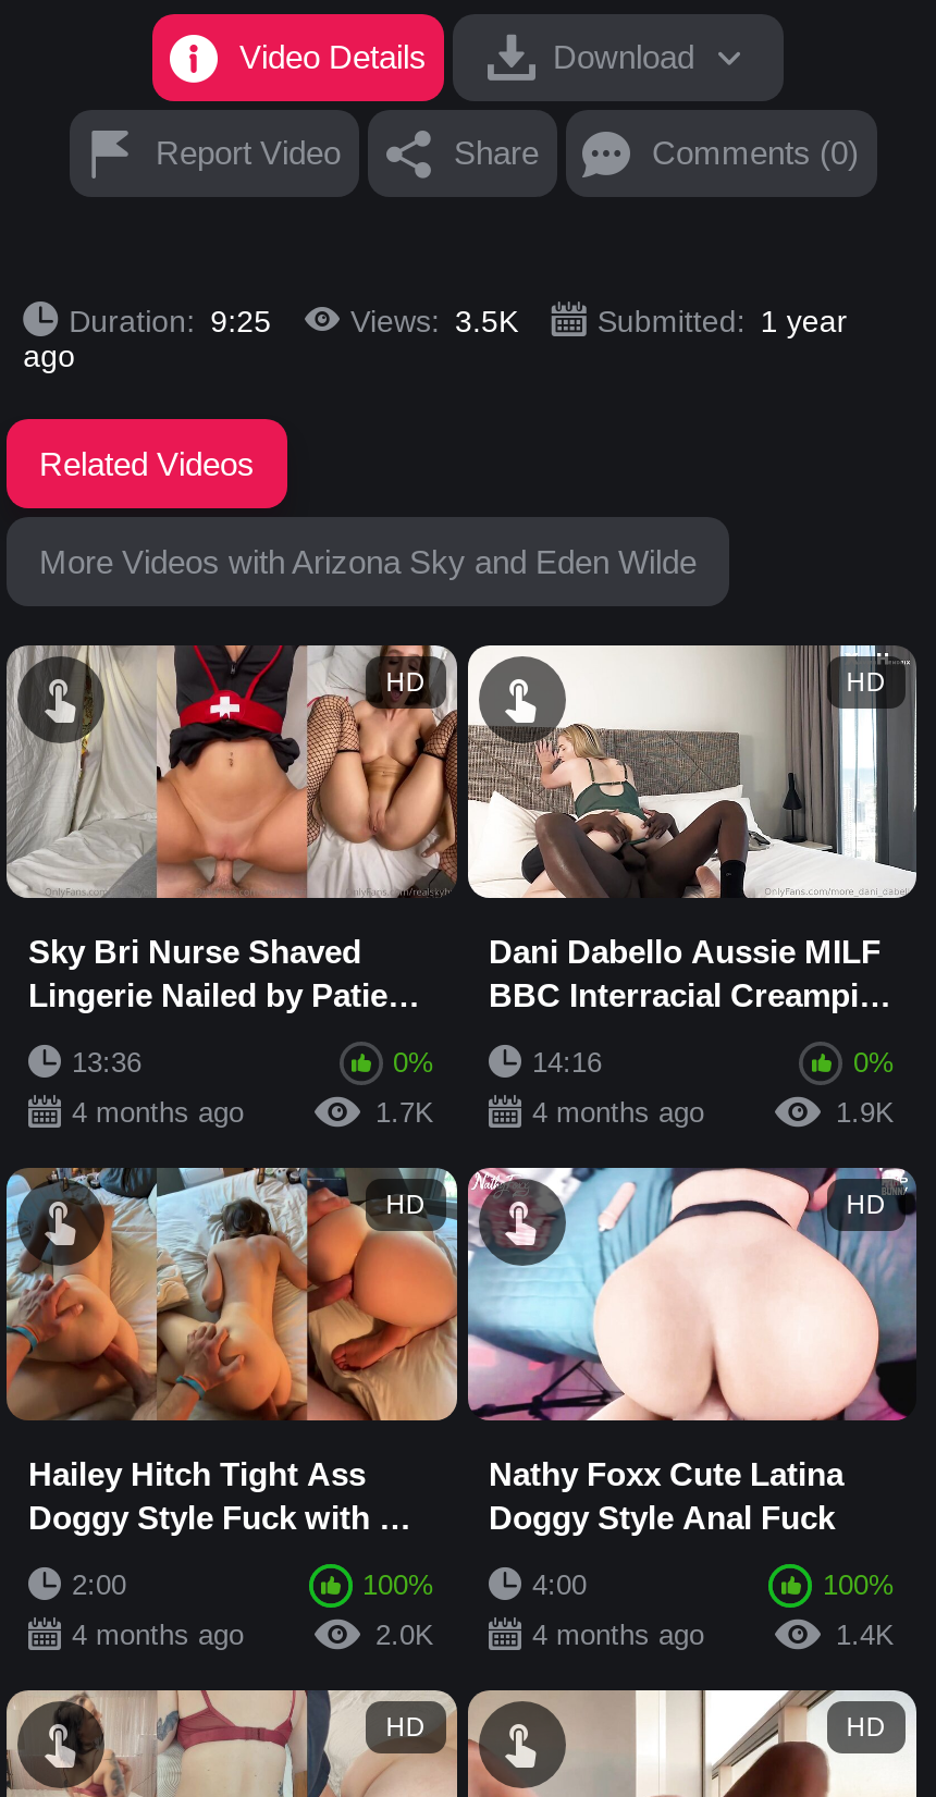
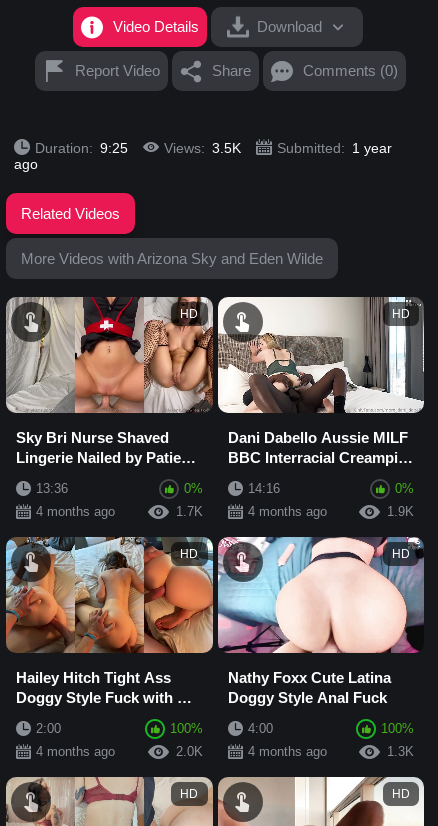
- 1.4K
+ 1.3K
